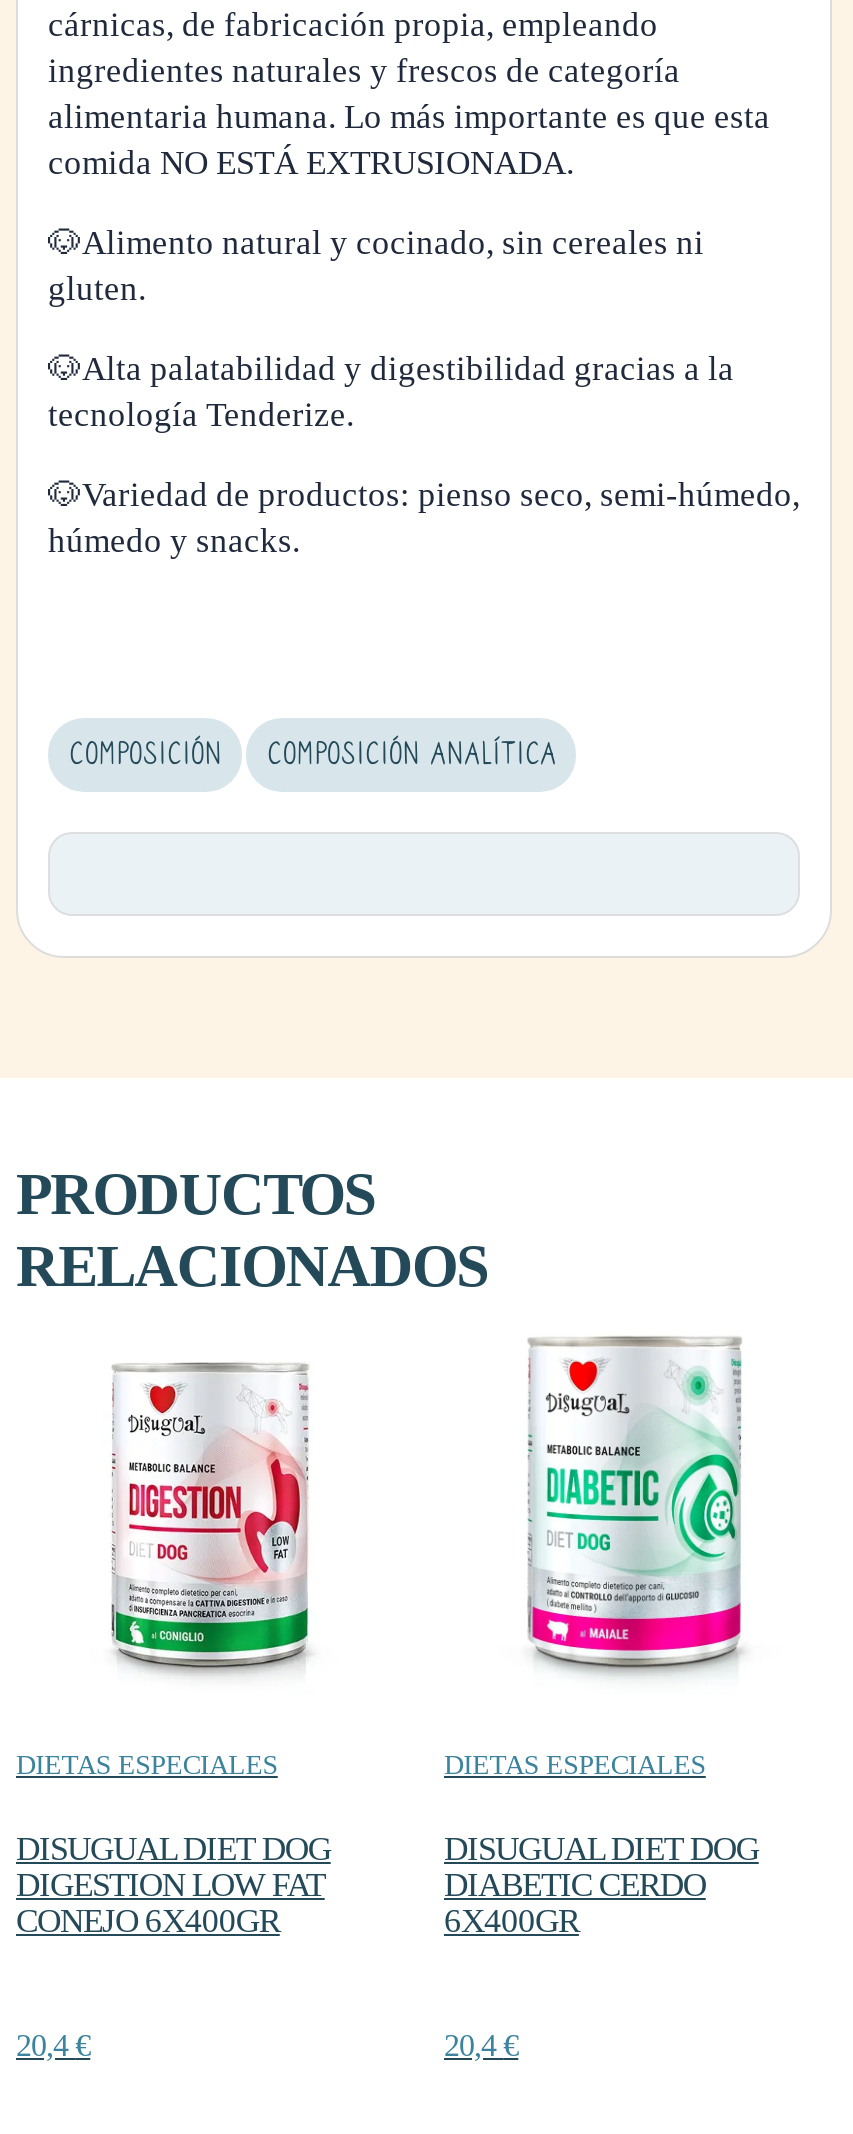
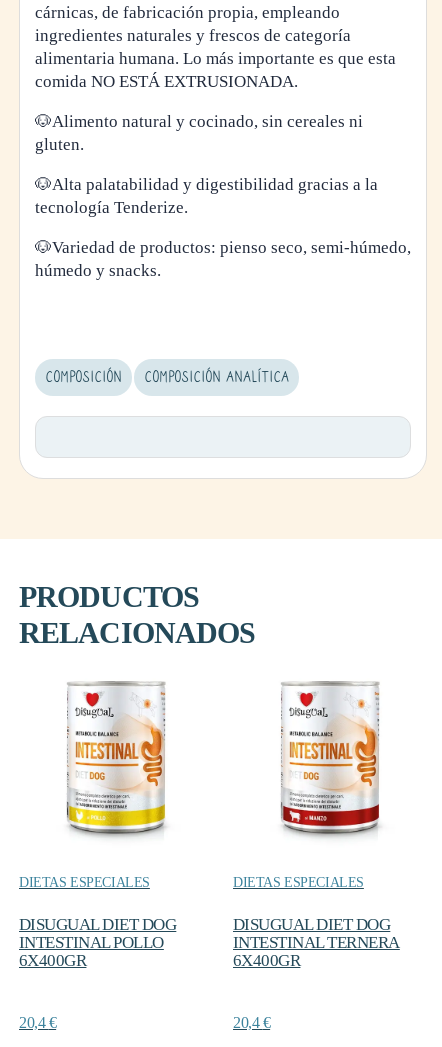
- [image]
+ [image]

- [image]
+ [image]

- DIGESTION LOW FAT
- CONEJO 6X400GR
+ INTESTINAL POLLO
+ 6X400GR

- DIABETIC CERDO
+ INTESTINAL TERNERA
